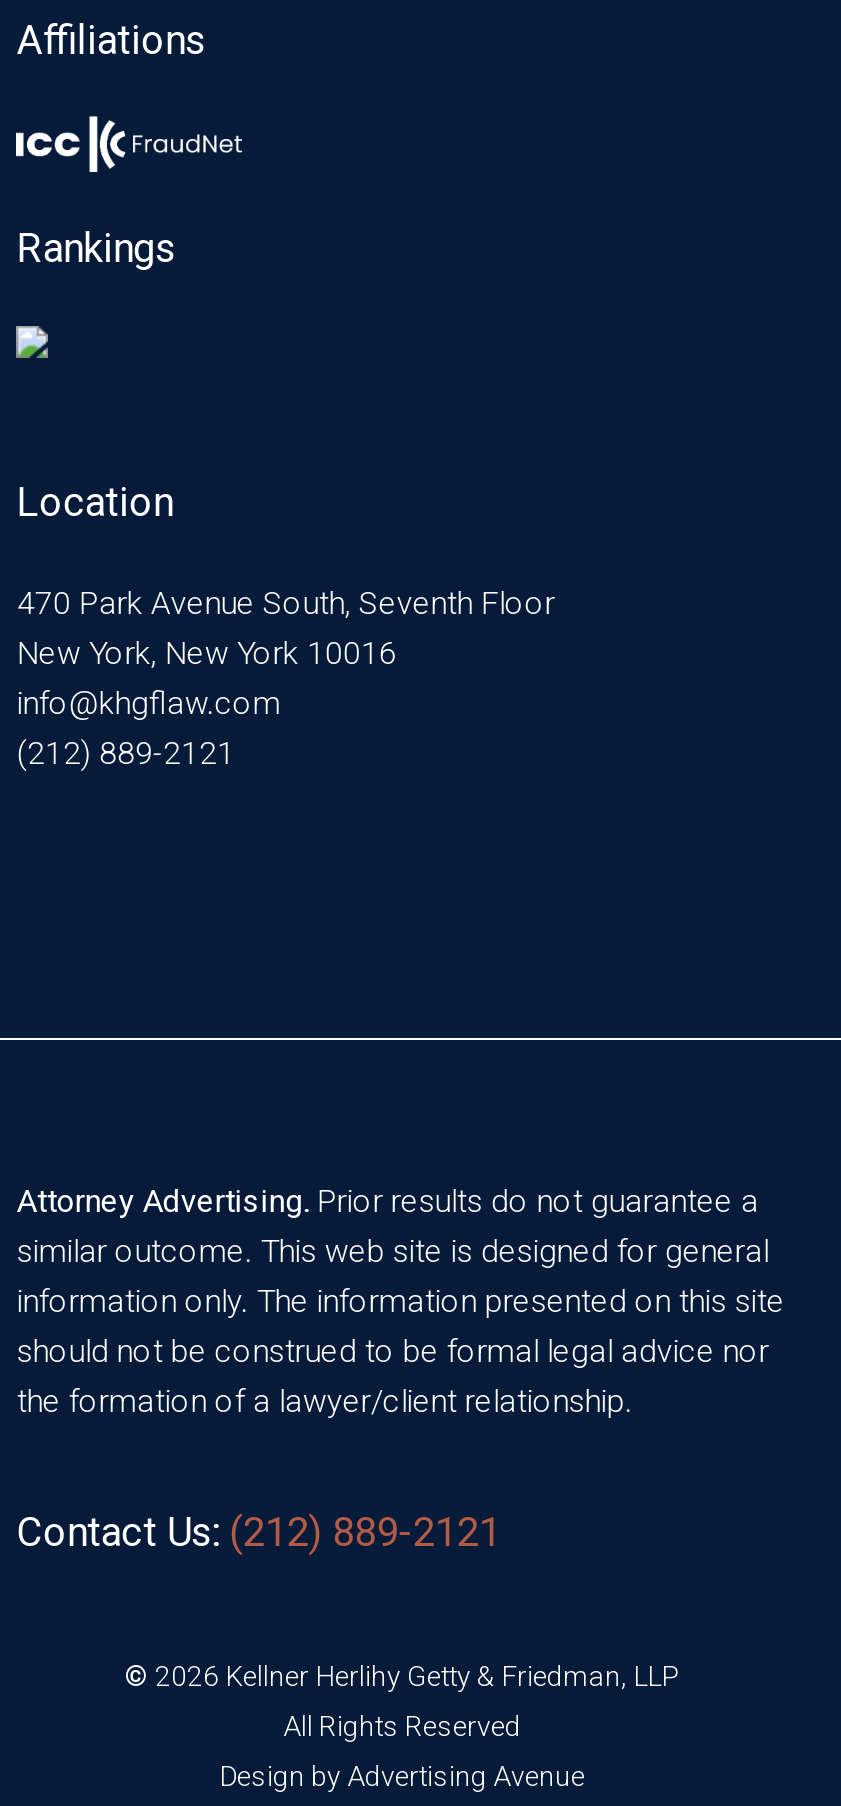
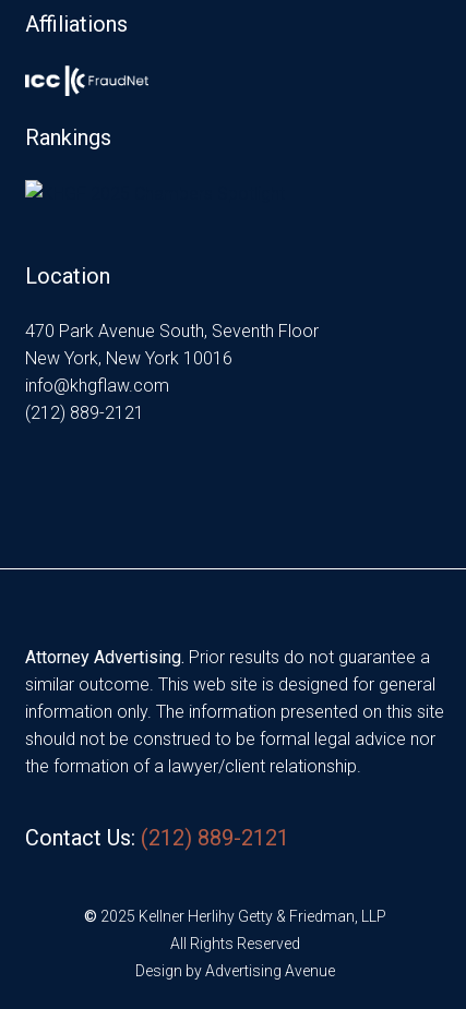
- © 2026 Kellner Herlihy Getty & Friedman, LLP
+ © 2025 Kellner Herlihy Getty & Friedman, LLP
